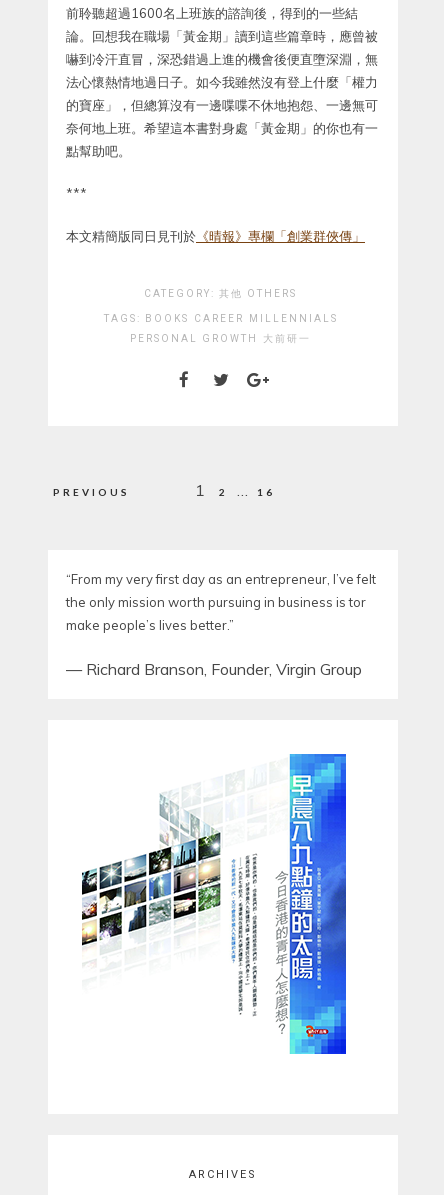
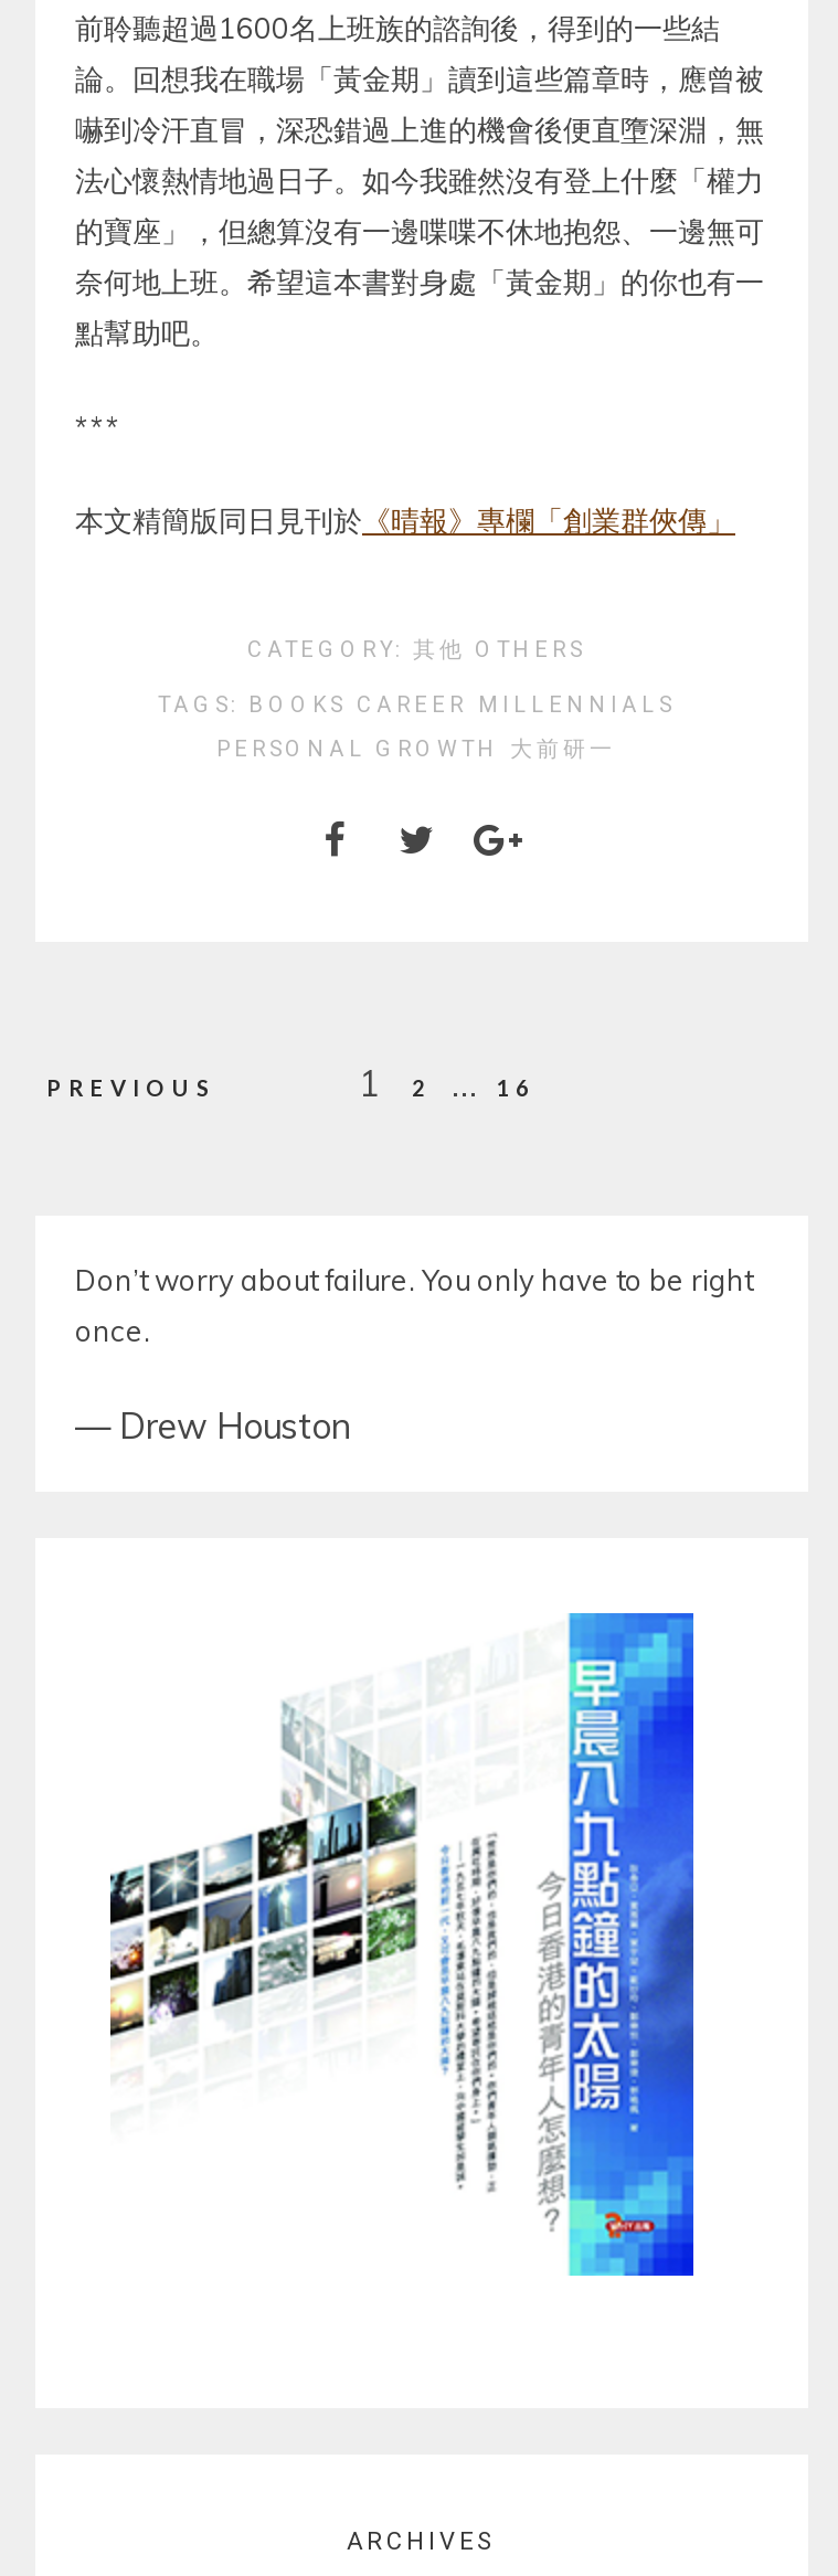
- “From my very first day as an entrepreneur, I’ve felt
- the only mission worth pursuing in business is tor
- make people’s lives better.”
+ Don’t worry about failure. You only have to be right
+ once.

- — Richard Branson, Founder, Virgin Group
+ — Drew Houston
